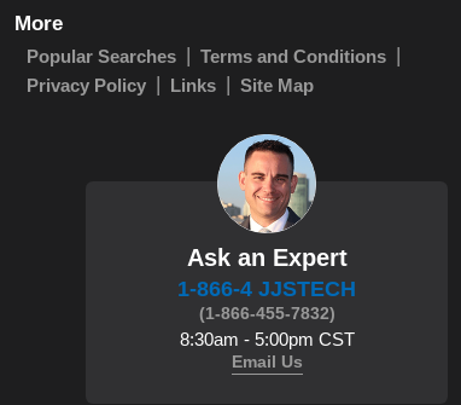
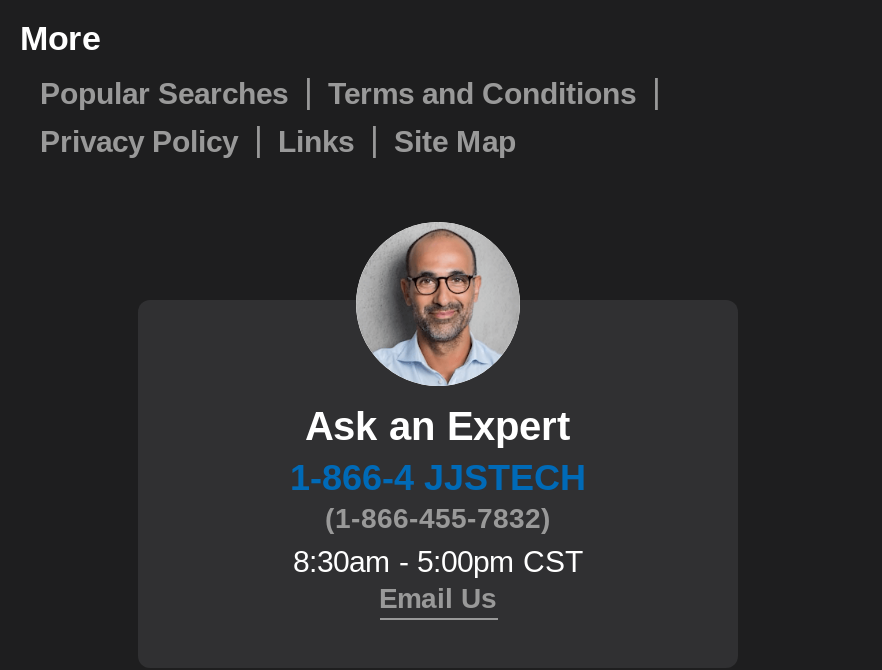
- [image]
+ [image]
